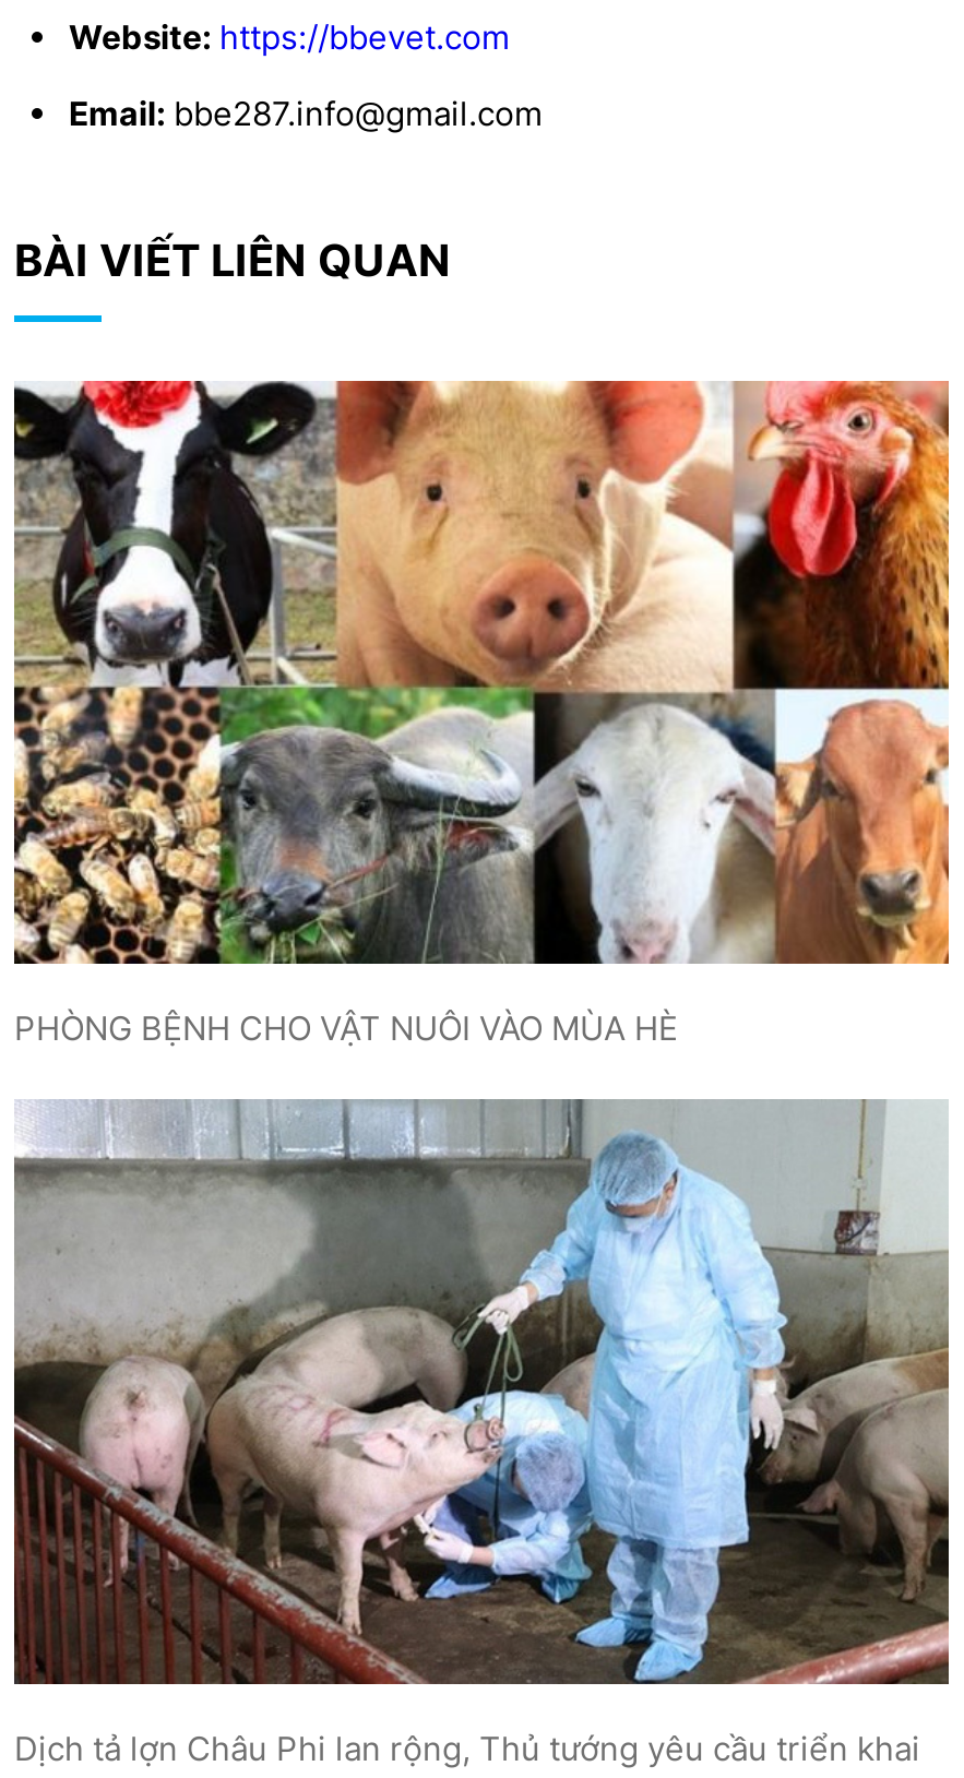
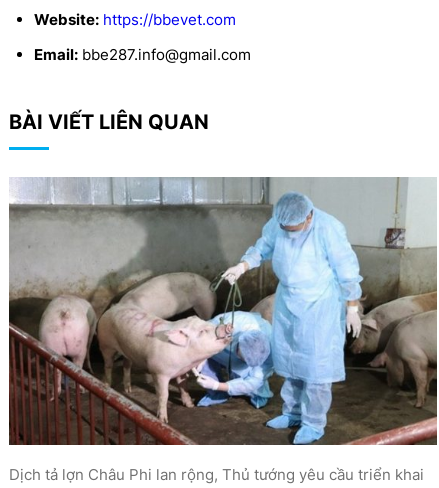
- [image]
- PHÒNG BỆNH CHO VẬT NUÔI VÀO MÙA HÈ
